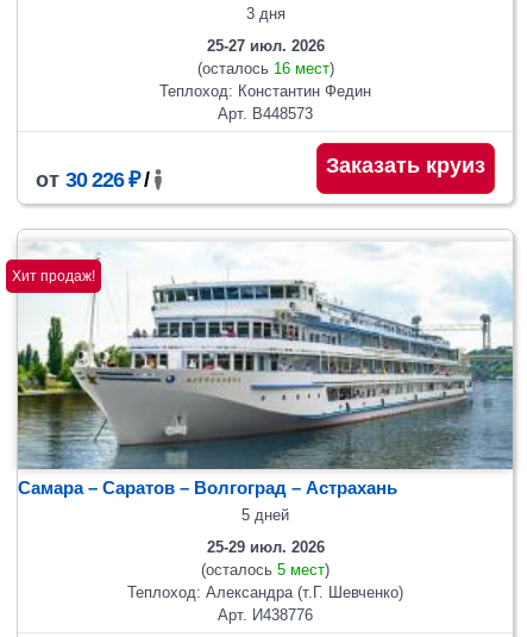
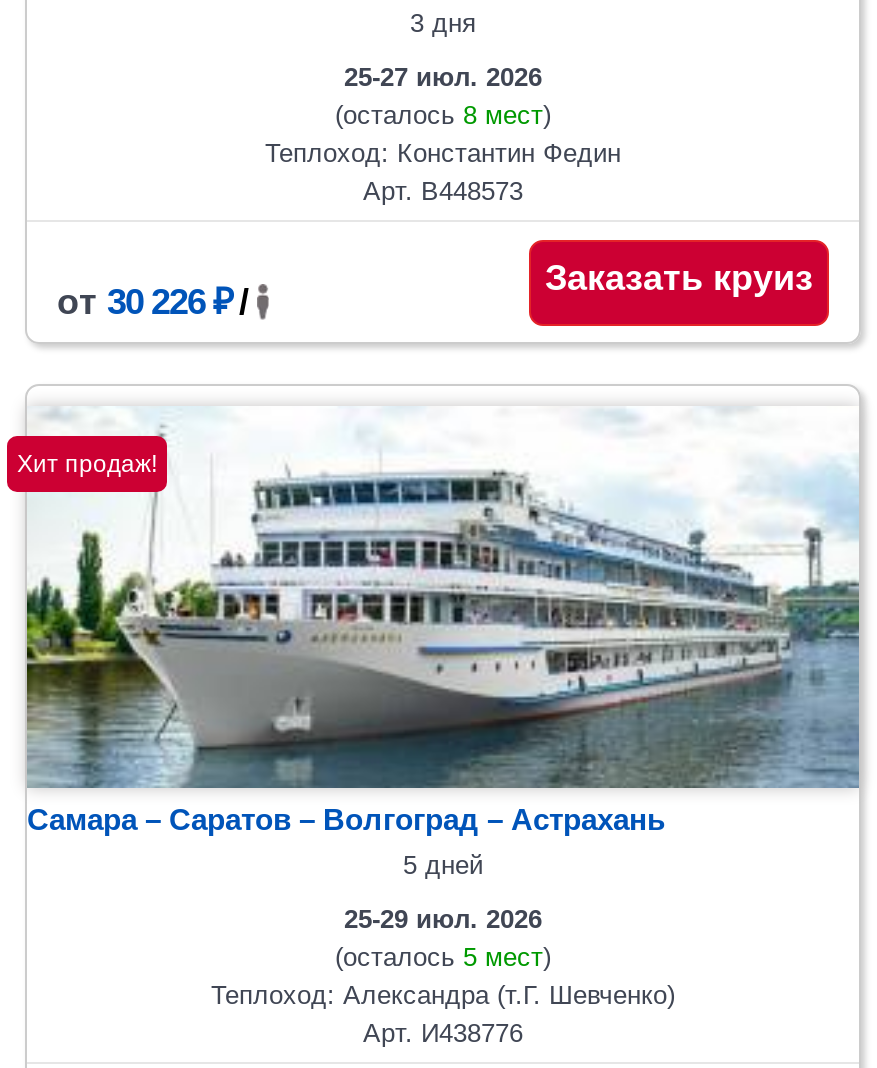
- (осталось 16 мест)
+ (осталось 8 мест)
